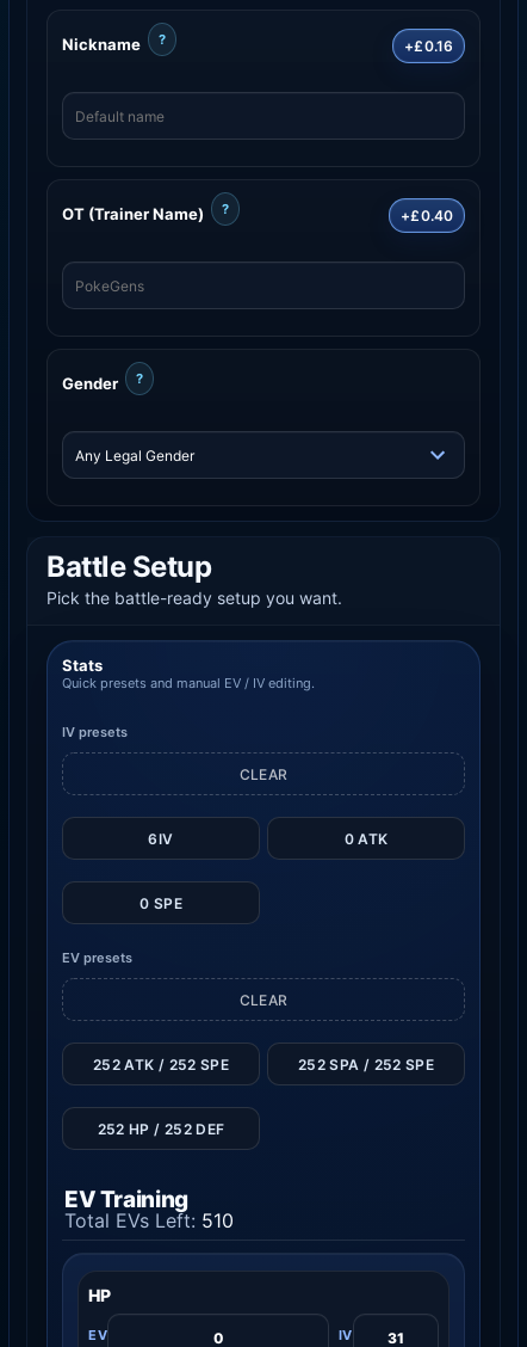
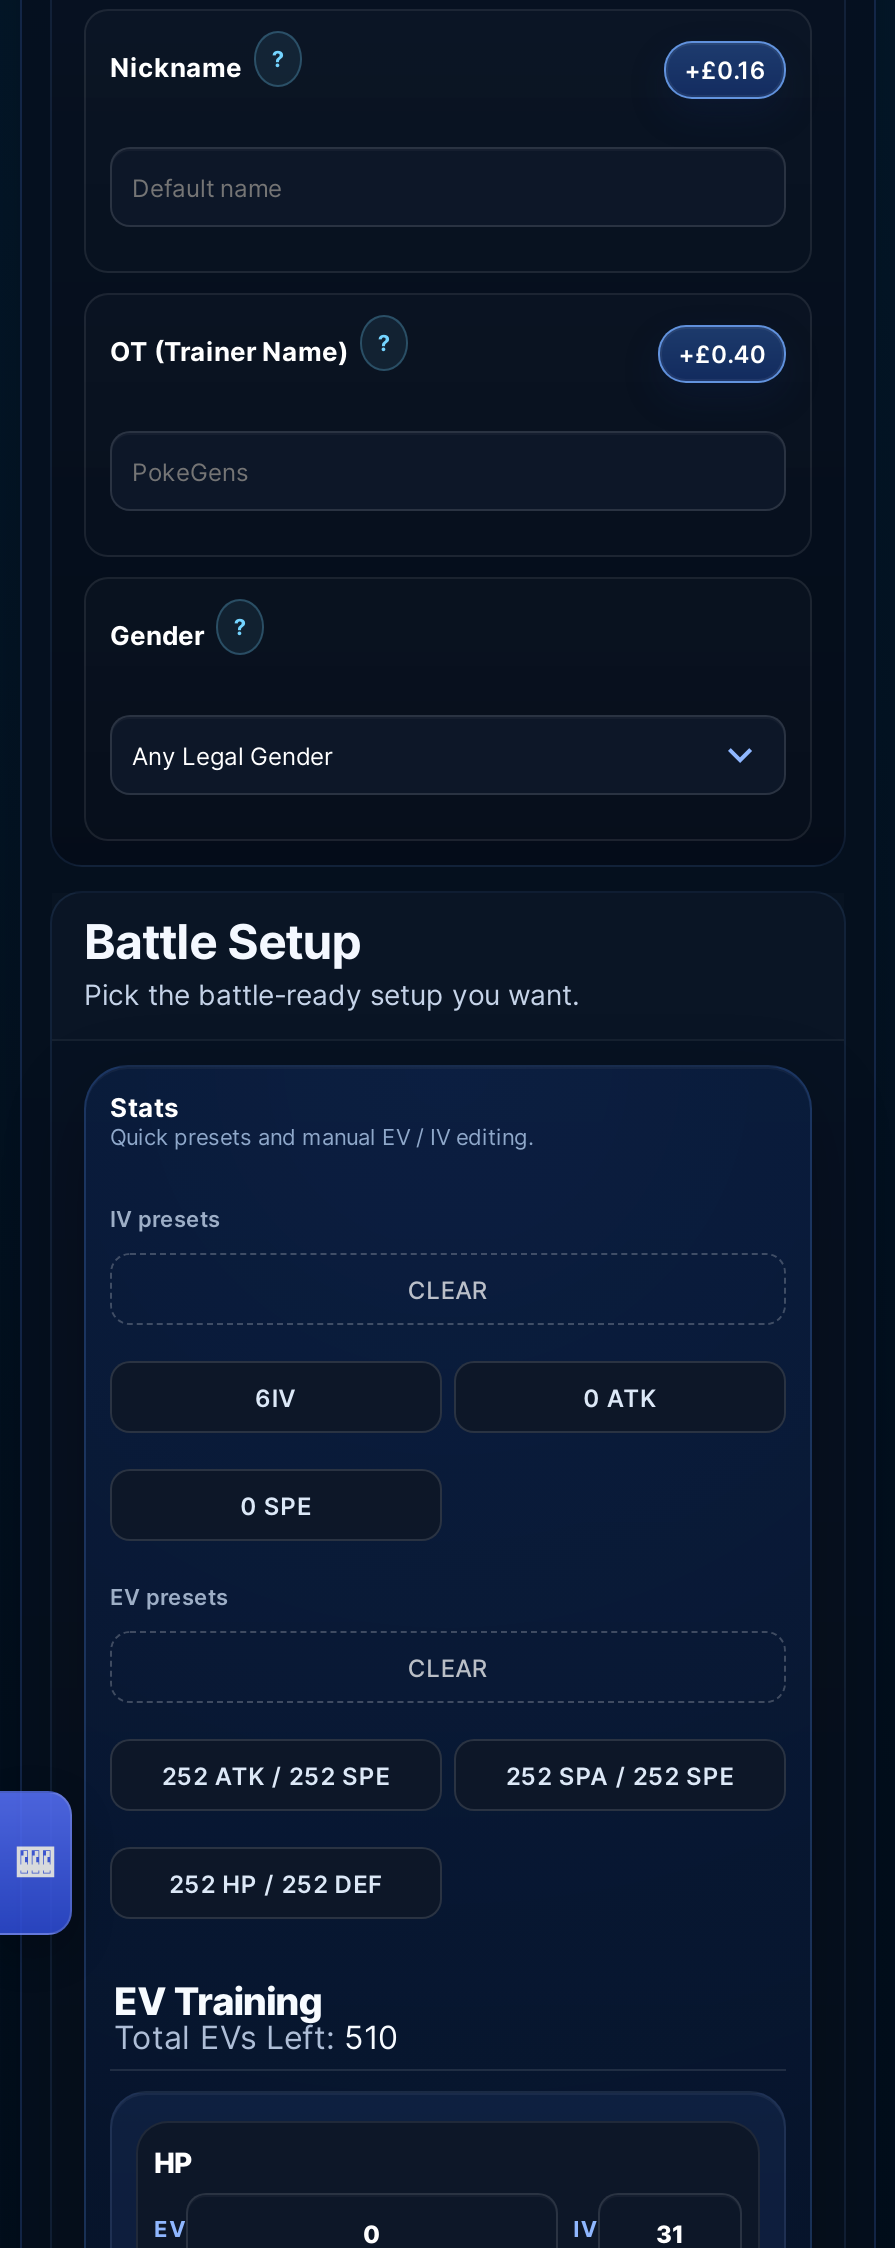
+ [image]
